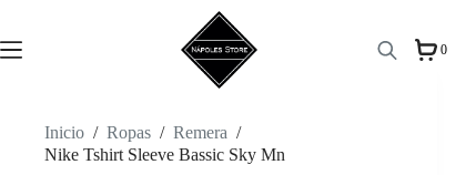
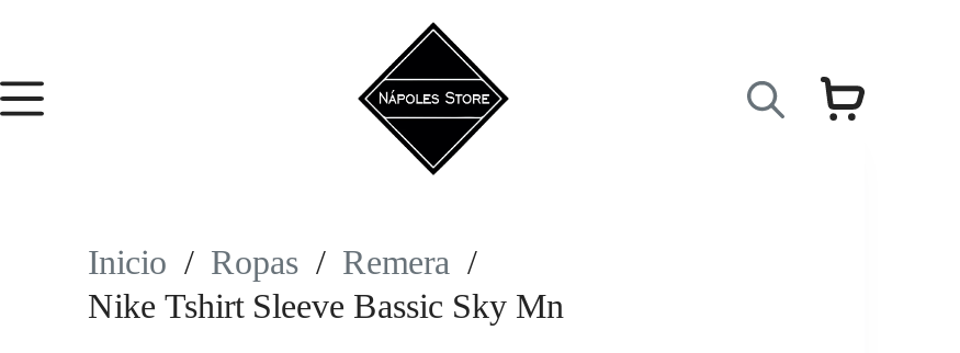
- 0
